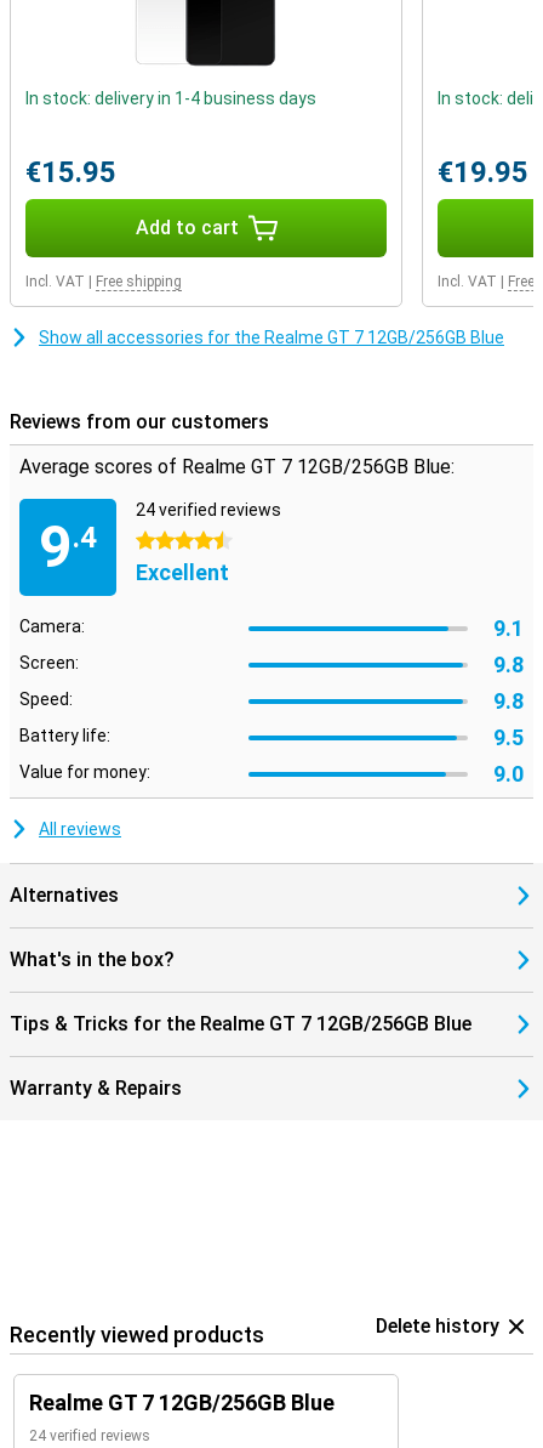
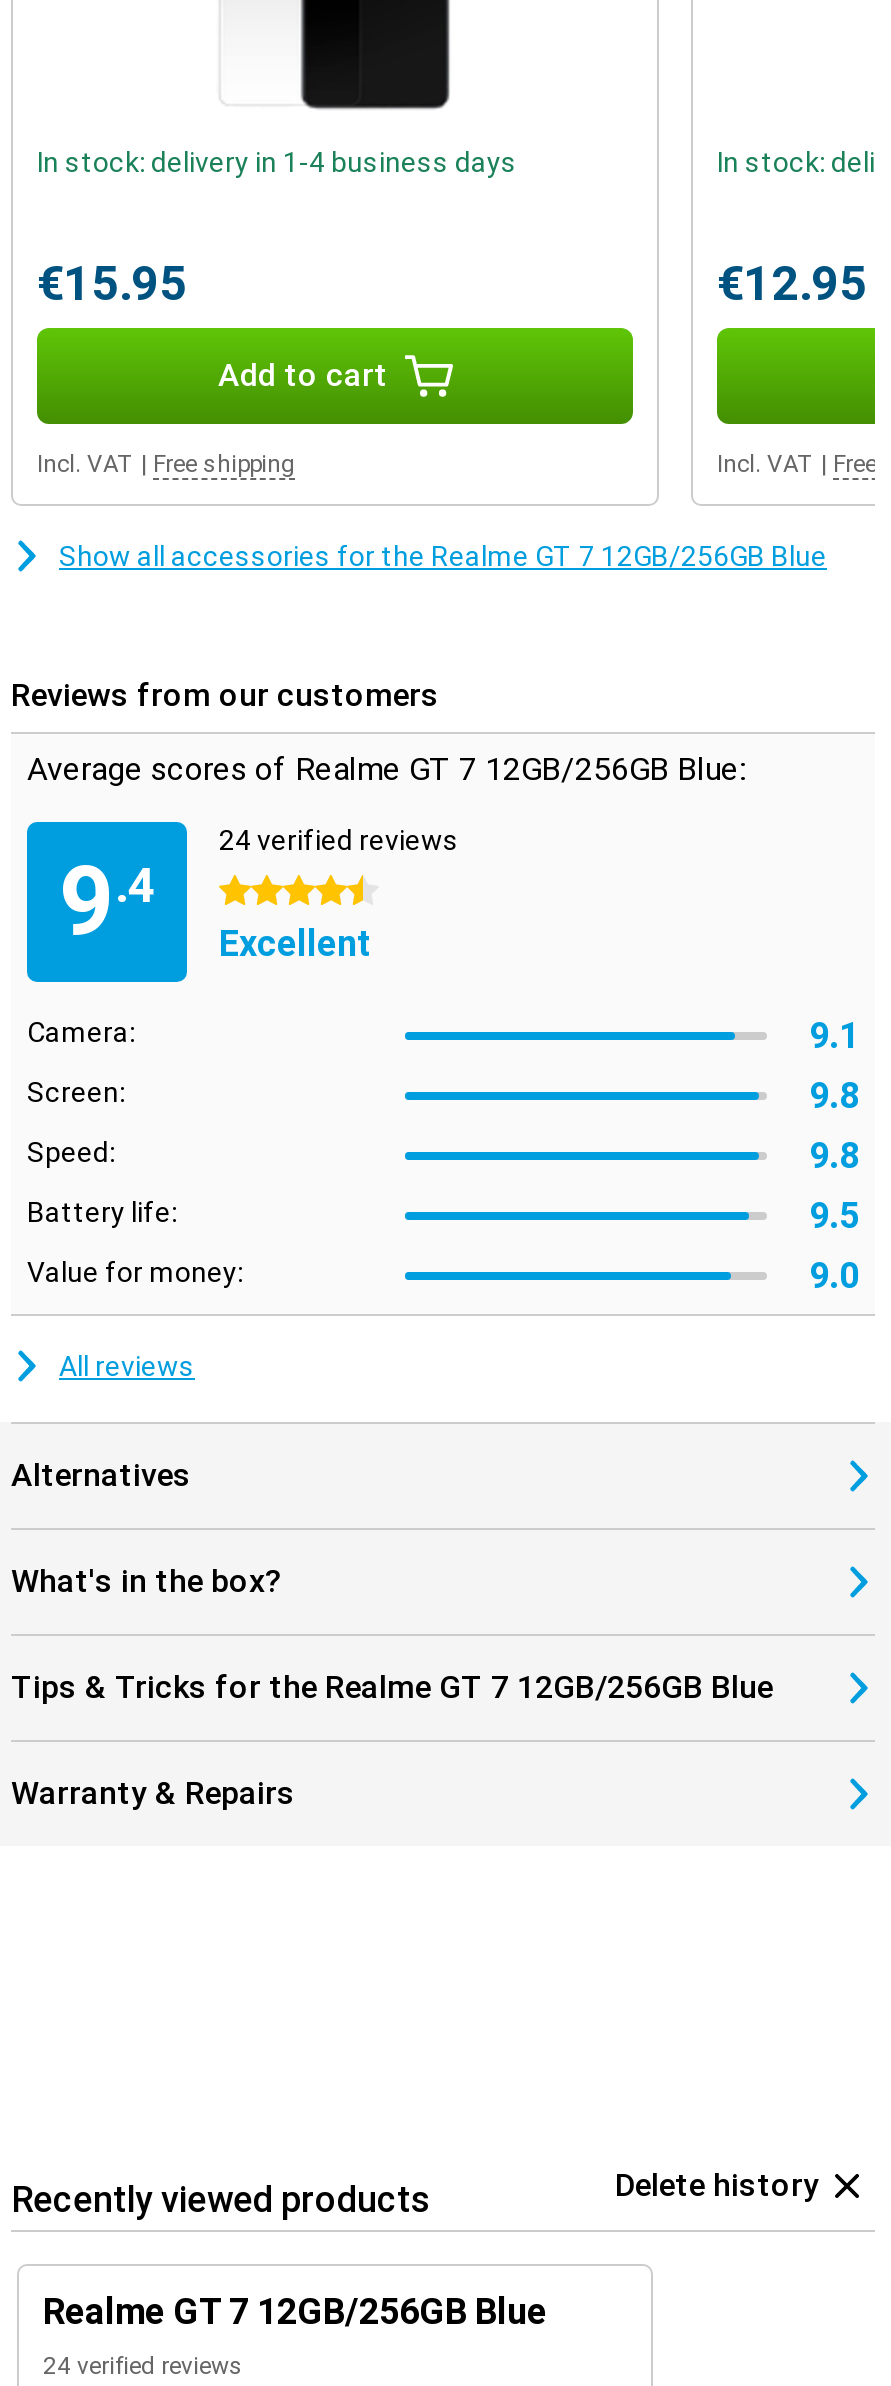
- €19.95
+ €12.95
